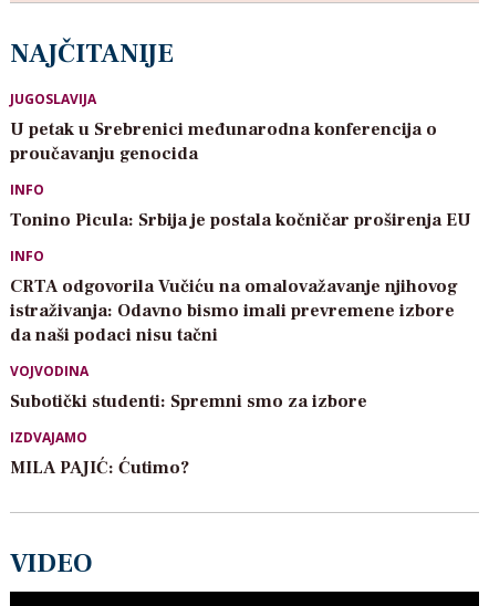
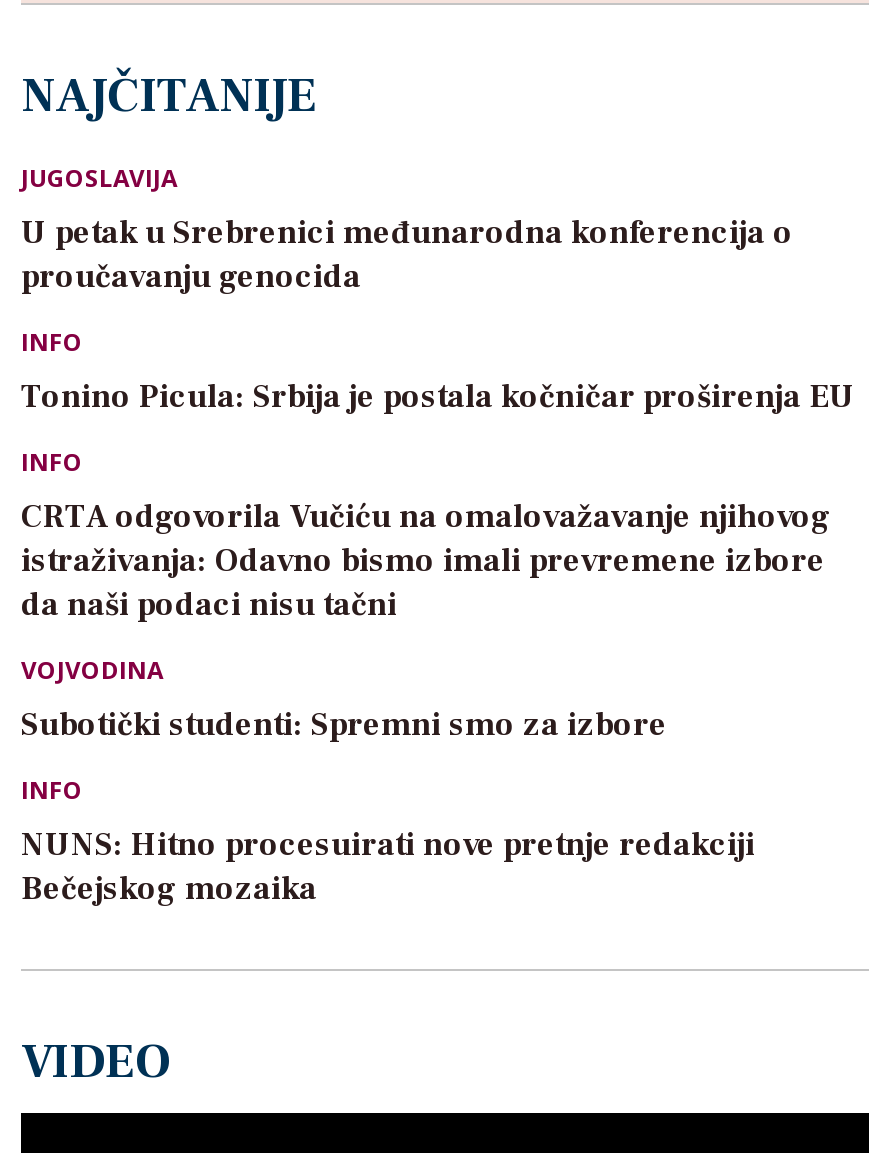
- IZDVAJAMO
- MILA PAJIĆ: Ćutimo?
+ INFO
+ NUNS: Hitno procesuirati nove pretnje redakciji
+ Bečejskog mozaika
